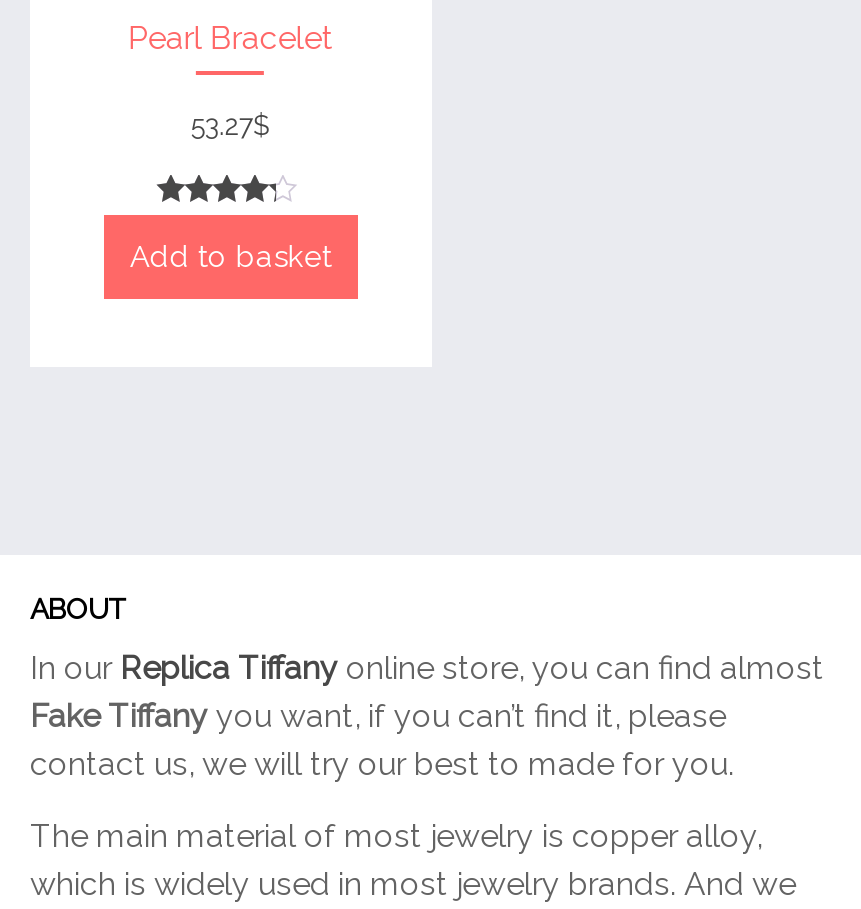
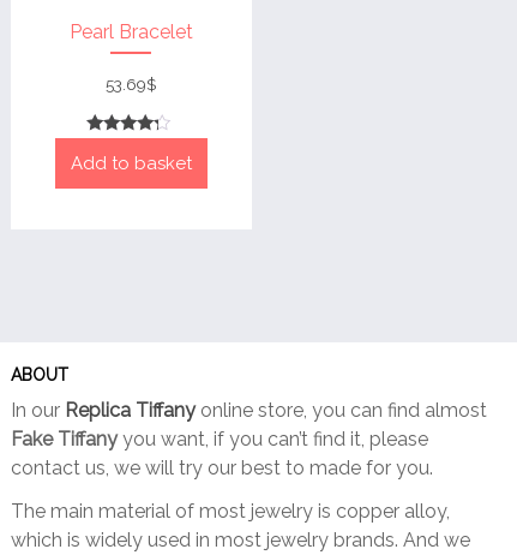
- 53.27$
+ 53.69$
